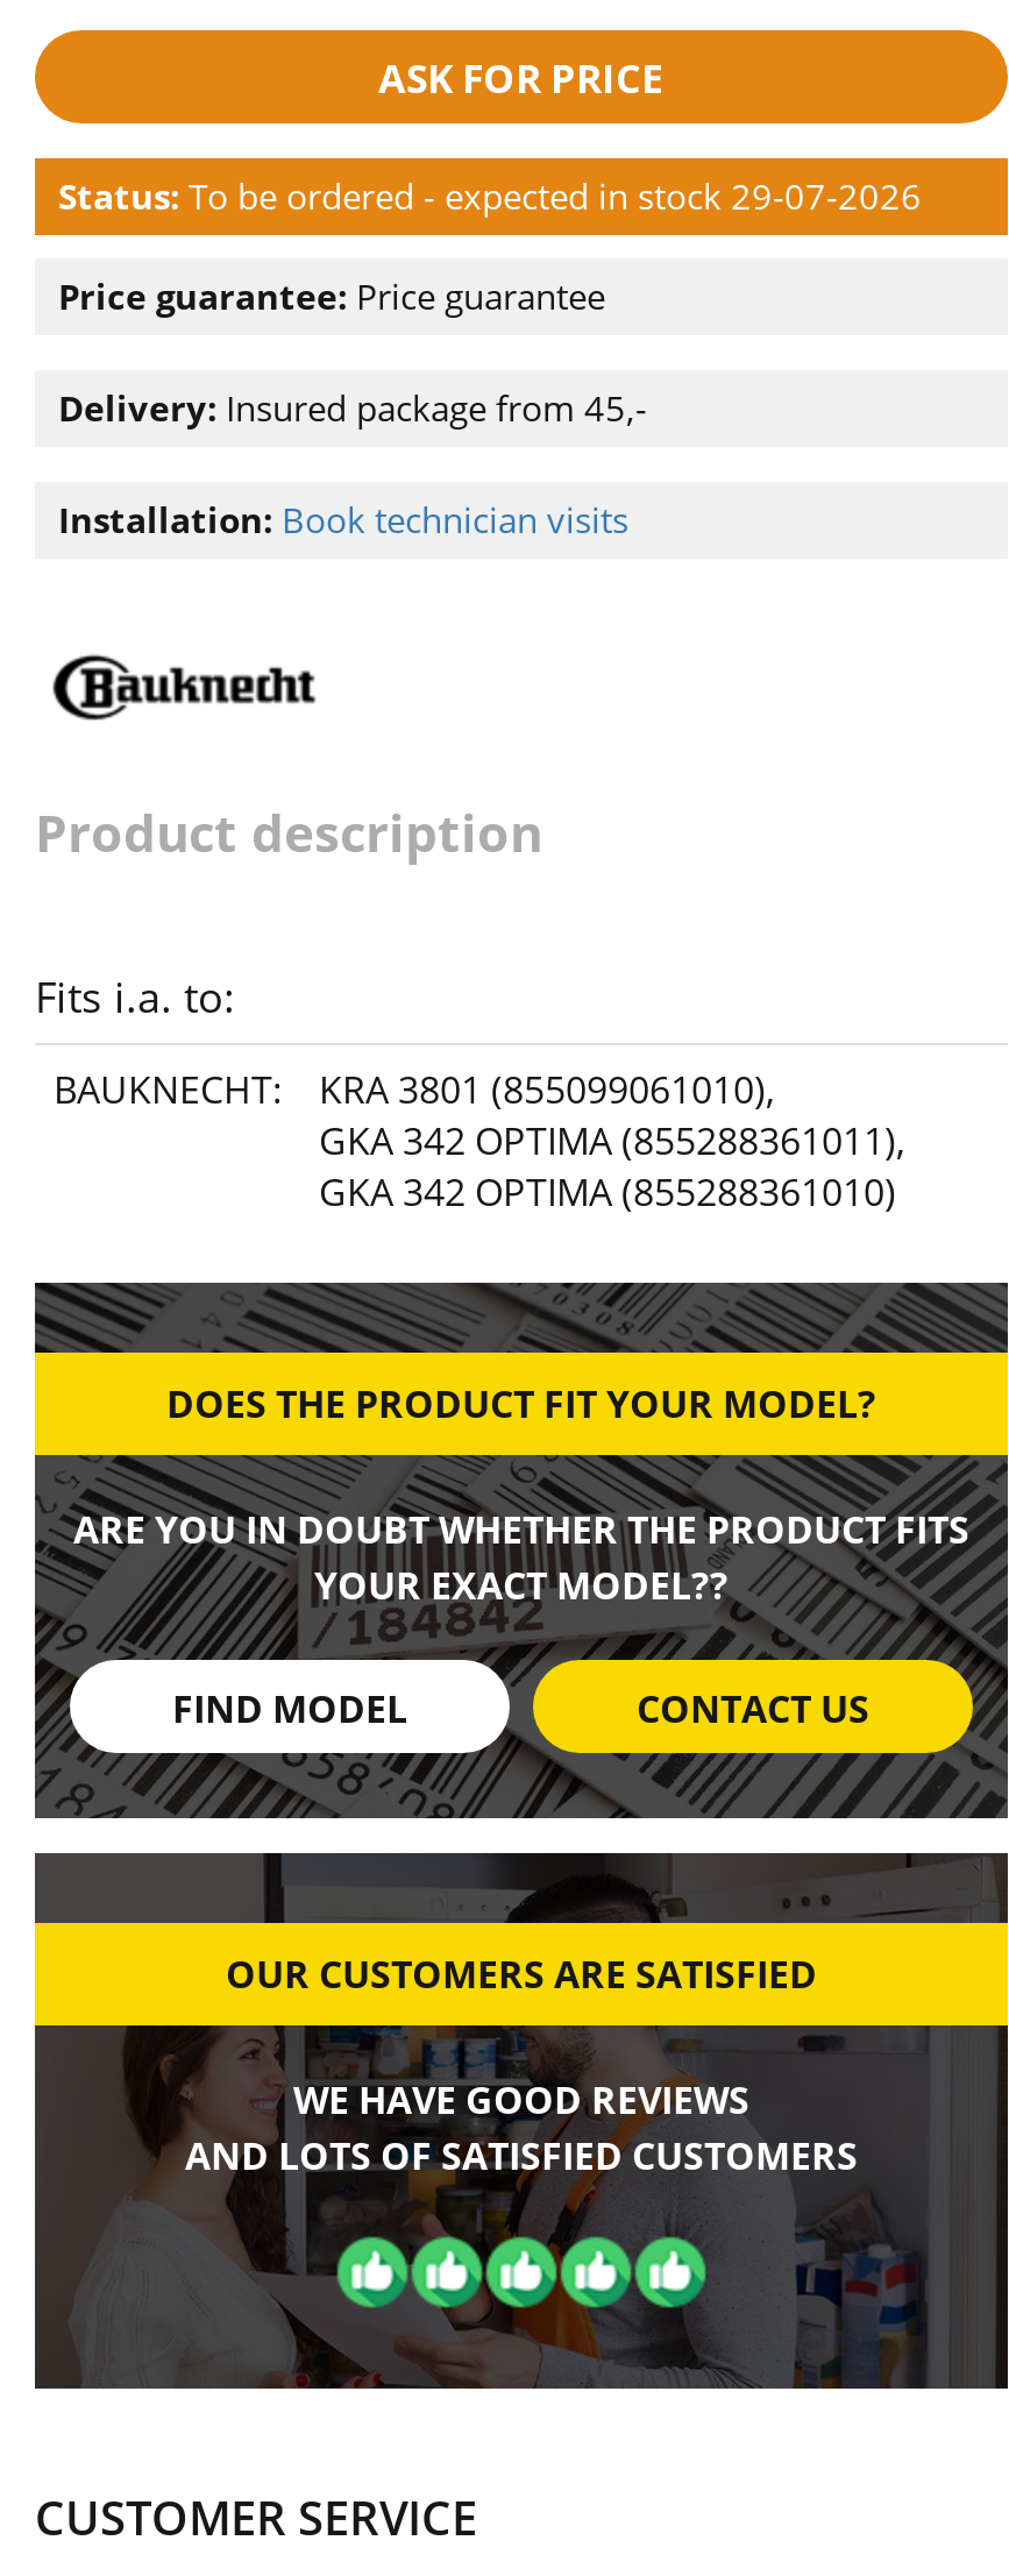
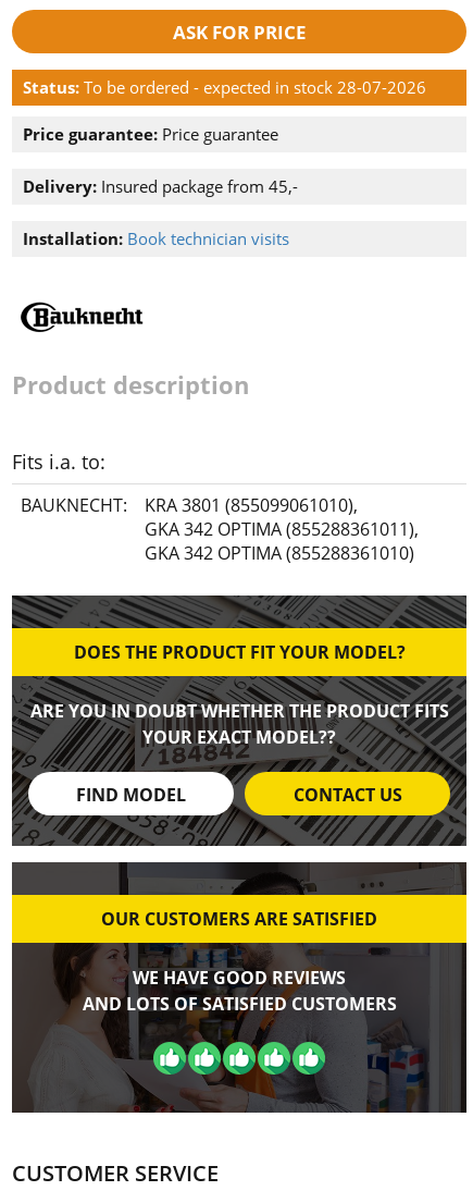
- Status: To be ordered - expected in stock 29-07-2026
+ Status: To be ordered - expected in stock 28-07-2026
